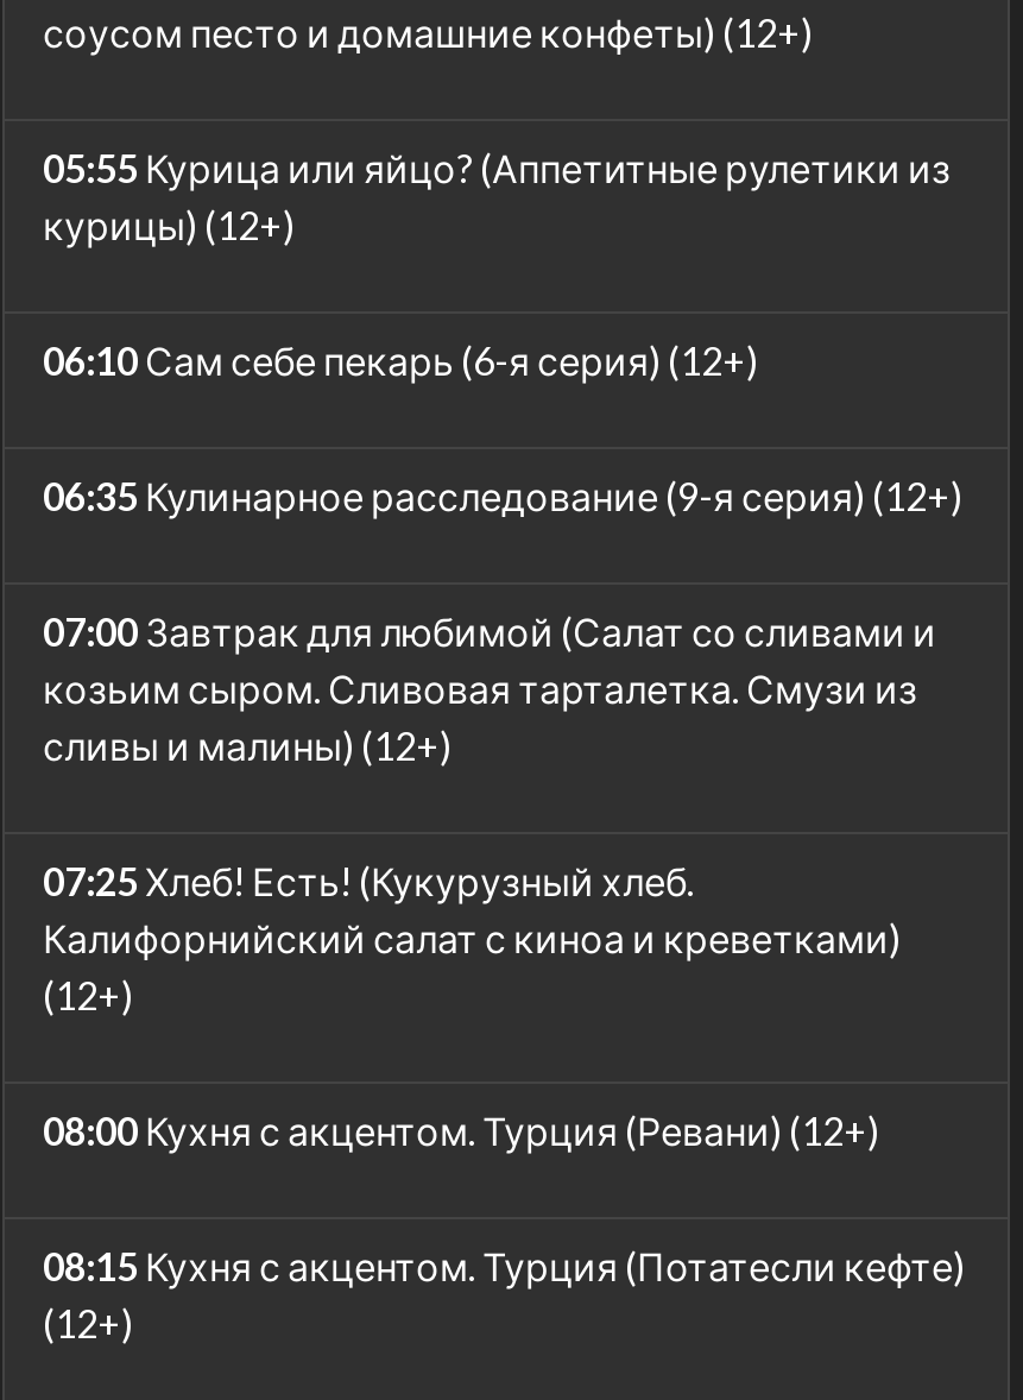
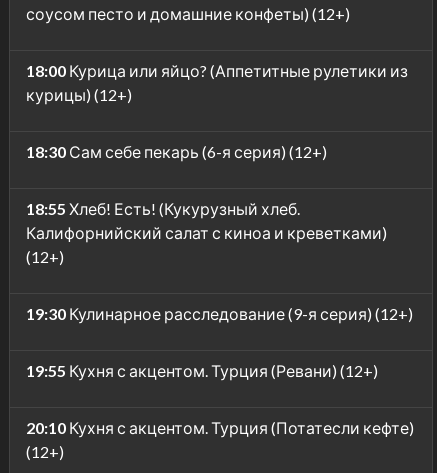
- 05:55 Курица или яйцо? (Аппетитные рулетики из
+ 18:00 Курица или яйцо? (Аппетитные рулетики из

- 06:10 Сам себе пекарь (6-я серия) (12+)
- 06:35 Кулинарное расследование (9-я серия) (12+)
- 07:00 Завтрак для любимой (Салат со сливами и
- козьим сыром. Сливовая тарталетка. Смузи из
- сливы и малины) (12+)
- 07:25 Хлеб! Есть! (Кукурузный хлеб.
+ 18:30 Сам себе пекарь (6-я серия) (12+)
+ 18:55 Хлеб! Есть! (Кукурузный хлеб.

moved up: Калифорнийский салат с киноа и креветками) | (12+)

- 08:00 Кухня с акцентом. Турция (Ревани) (12+)
- 08:15 Кухня с акцентом. Турция (Потатесли кефте)
+ 19:30 Кулинарное расследование (9-я серия) (12+)
+ 19:55 Кухня с акцентом. Турция (Ревани) (12+)
+ 20:10 Кухня с акцентом. Турция (Потатесли кефте)
